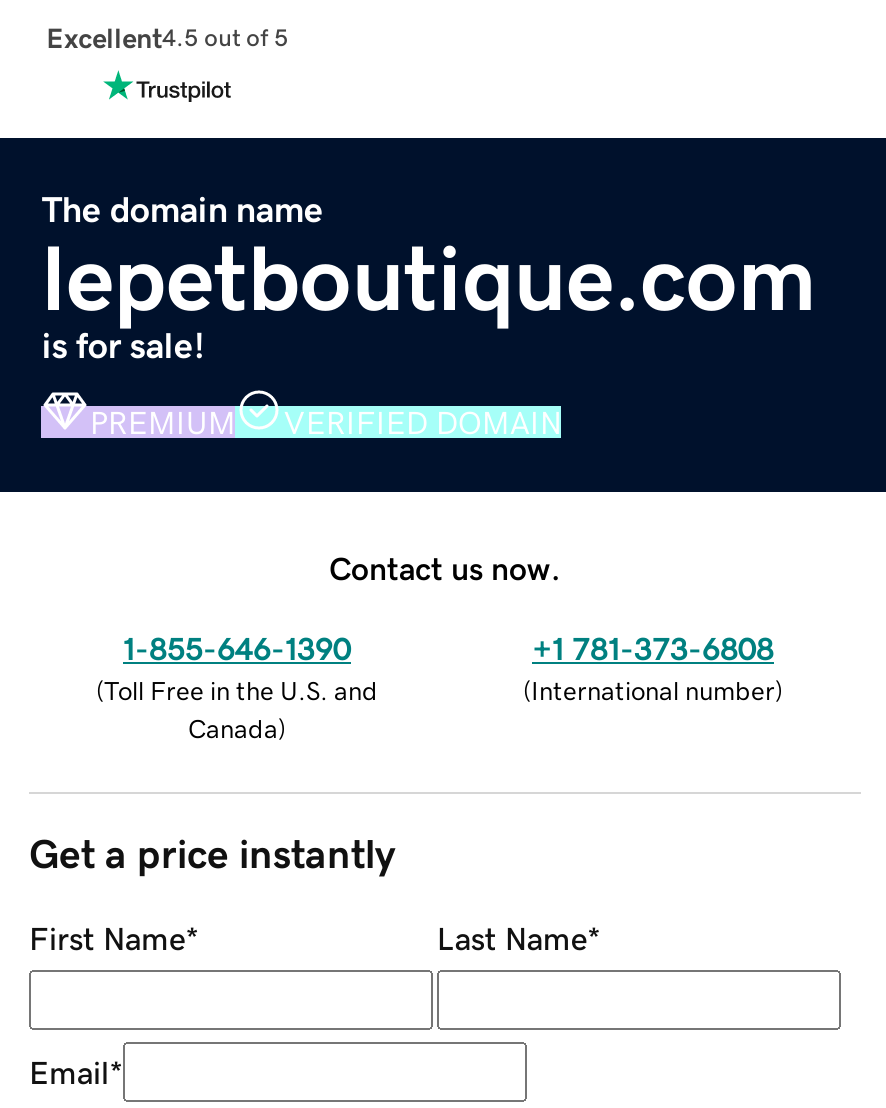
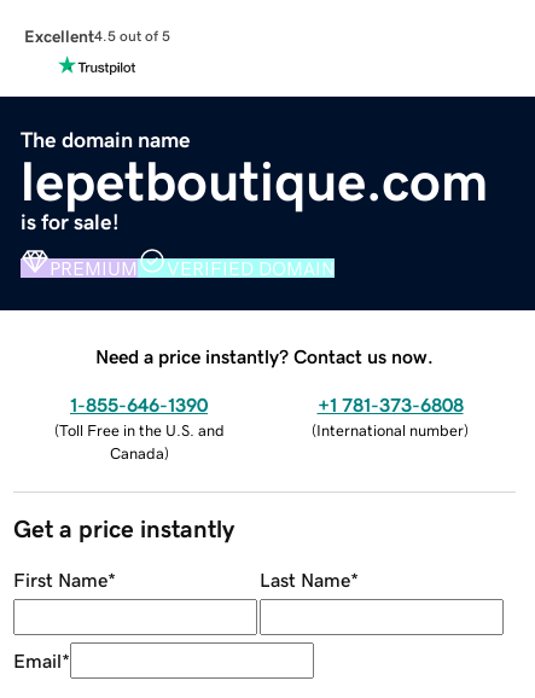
- Contact us now.
+ Need a price instantly? Contact us now.
